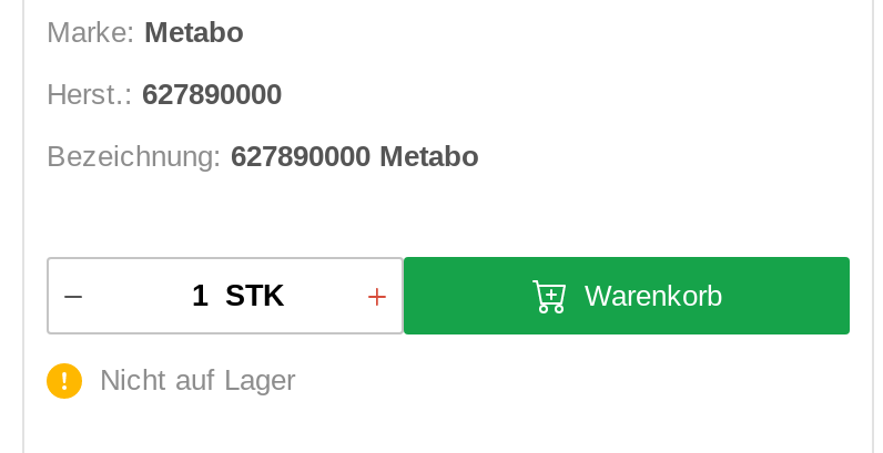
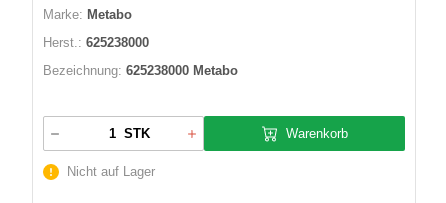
- Herst.: 627890000
+ Herst.: 625238000

- Bezeichnung: 627890000 Metabo
+ Bezeichnung: 625238000 Metabo
